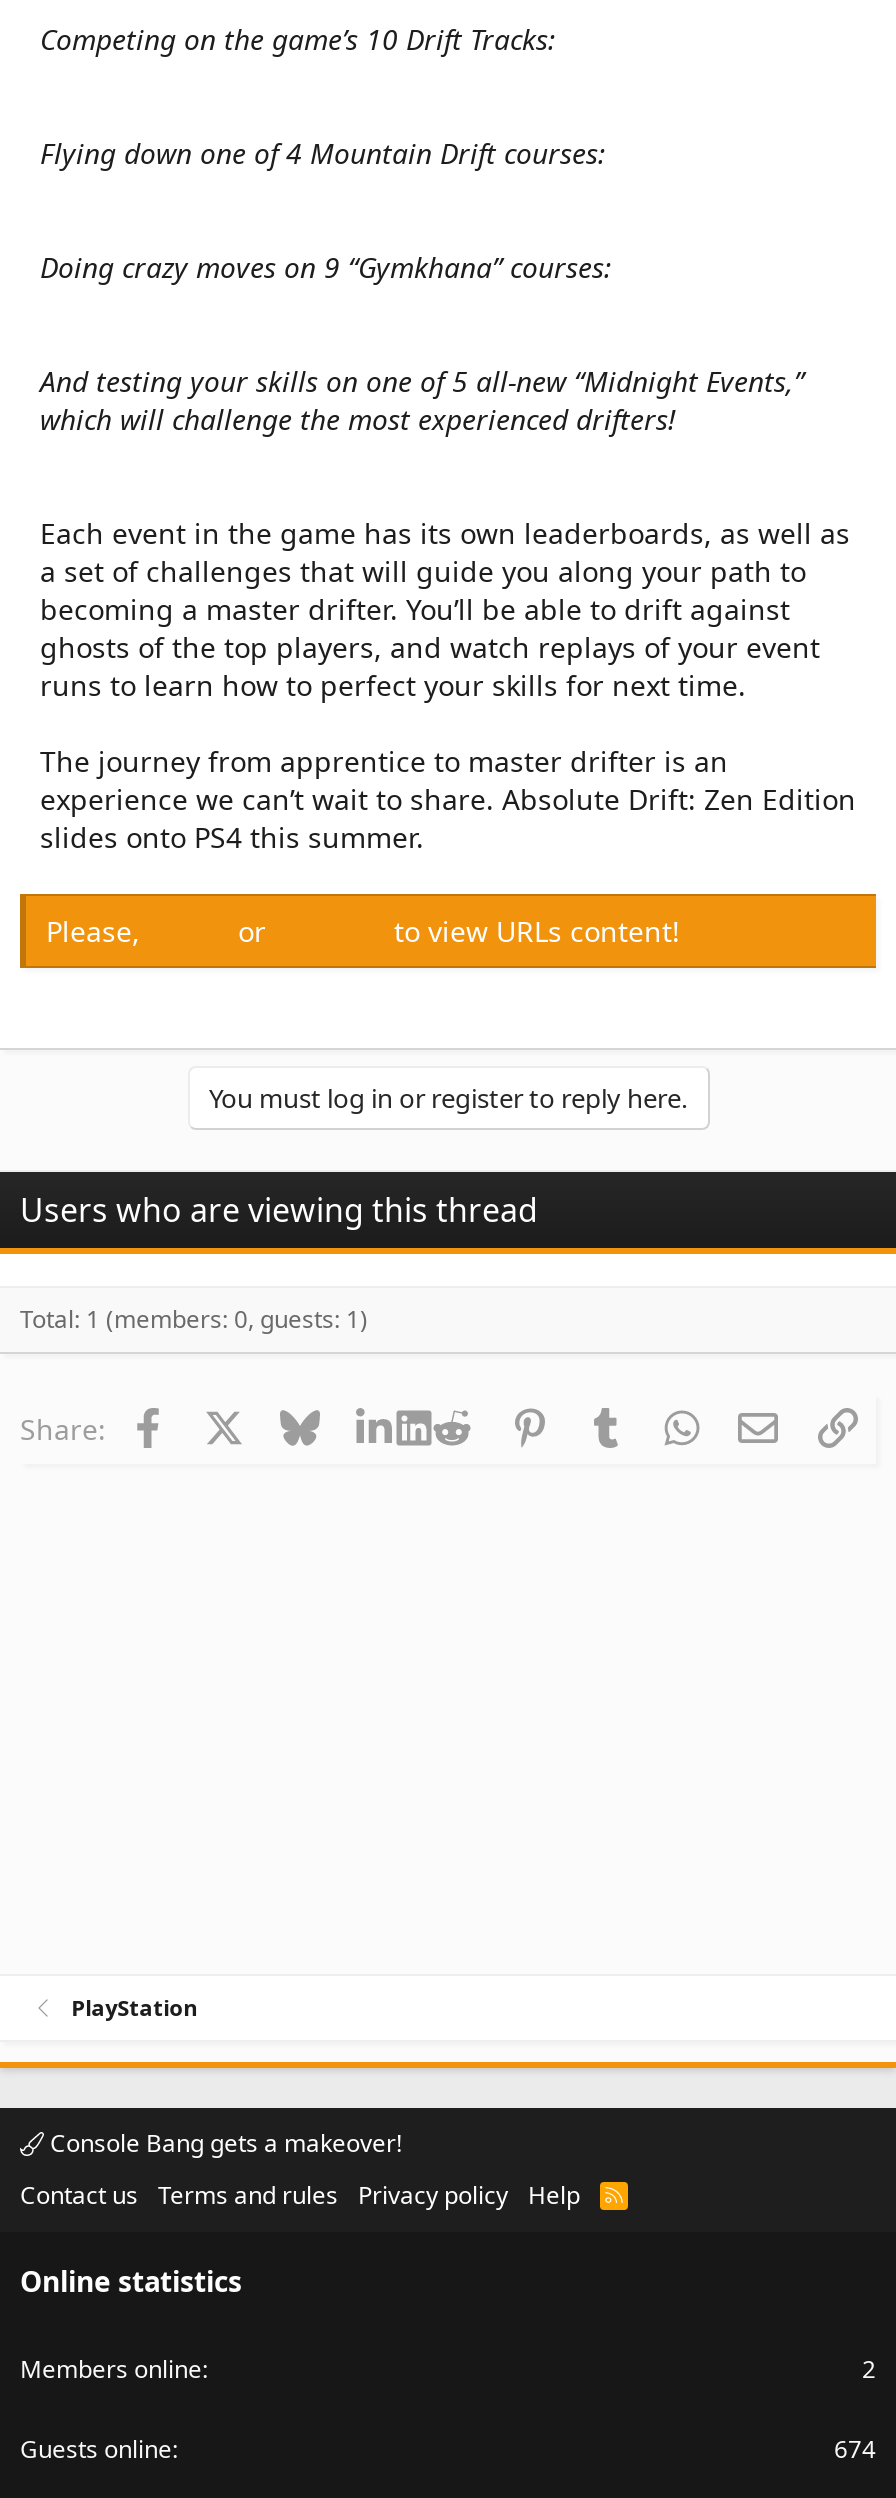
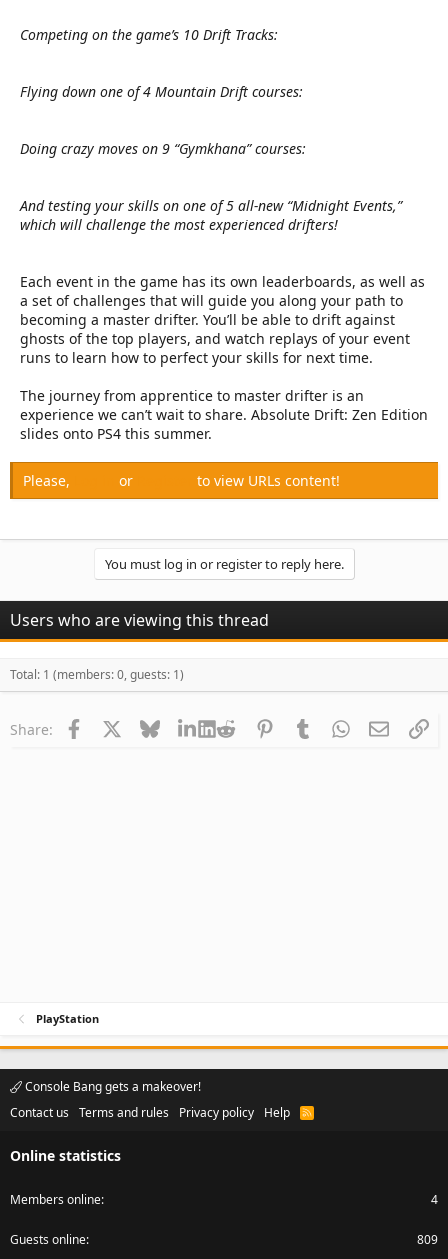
- 2
+ 4

- 674
+ 809
